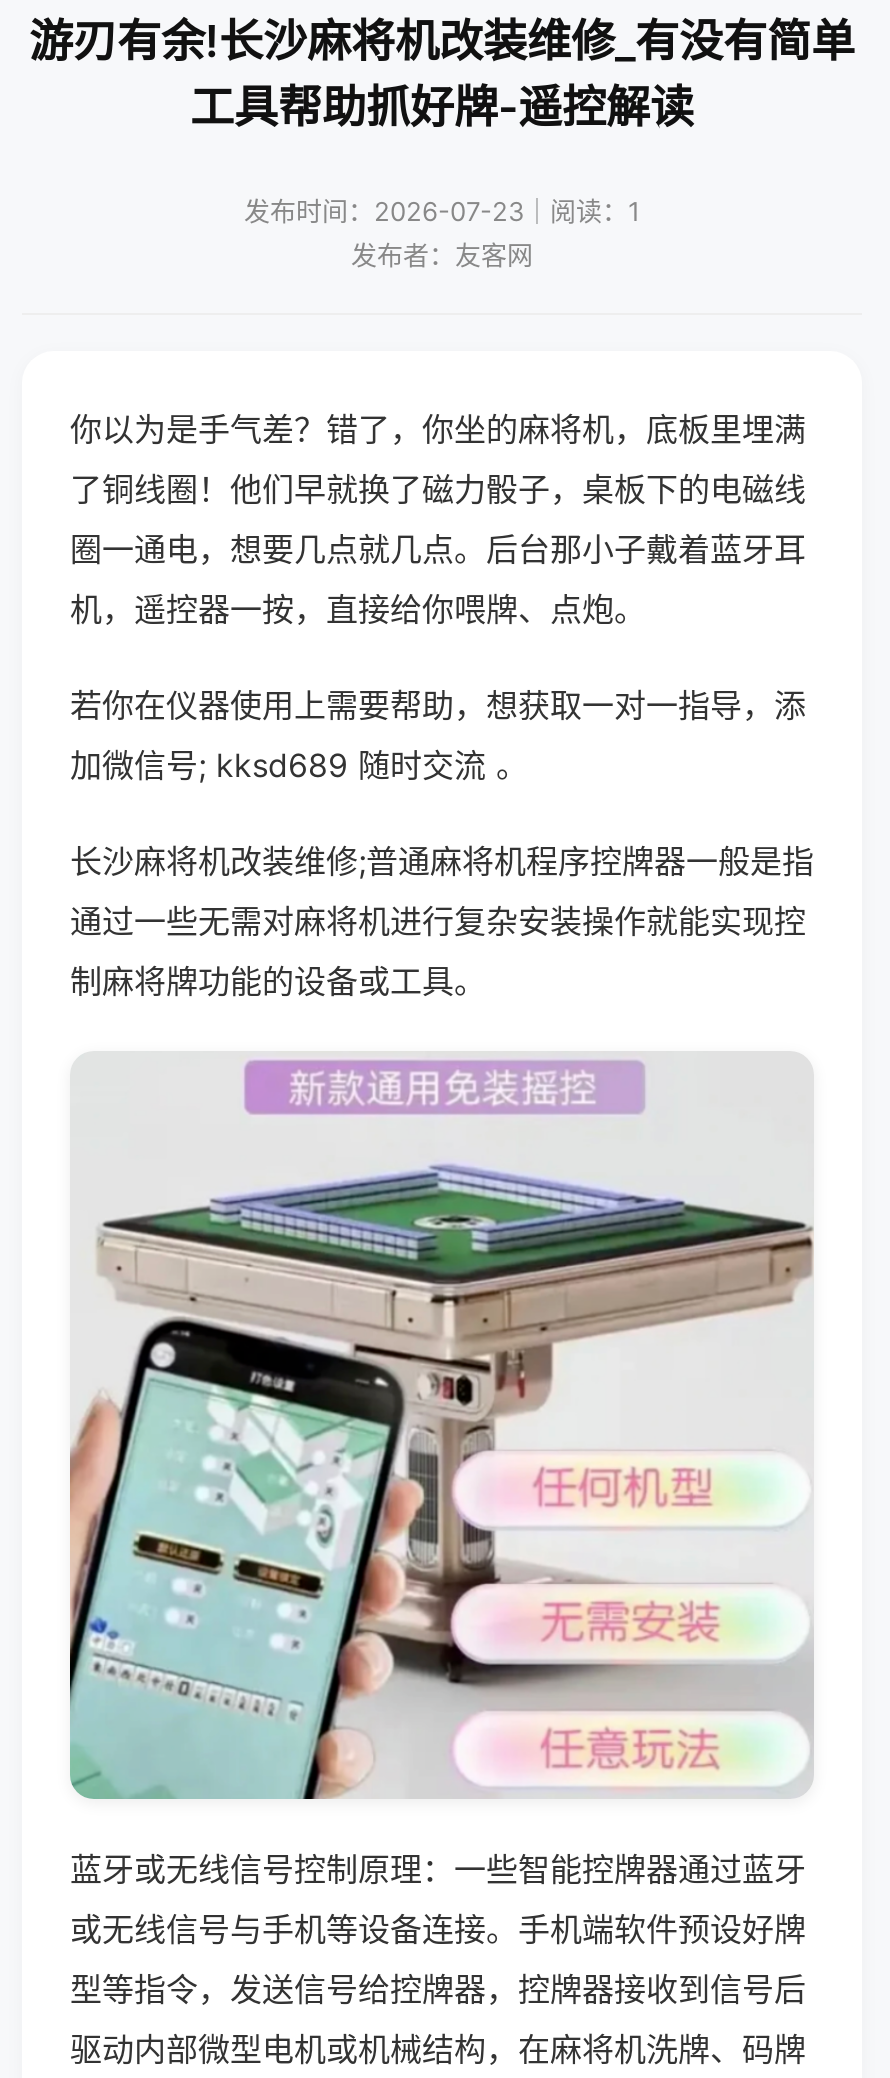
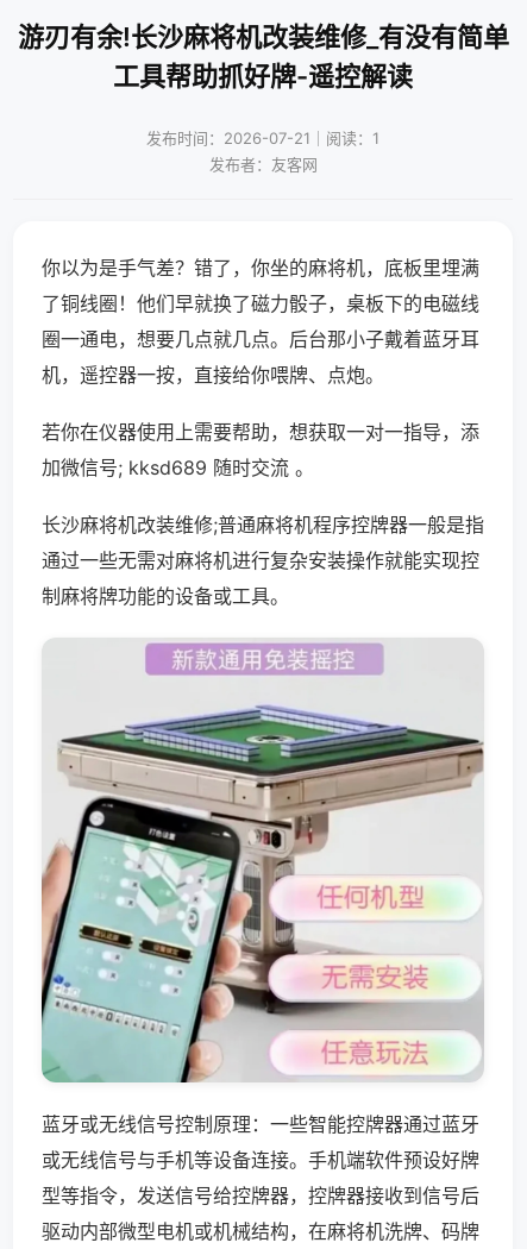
- 发布时间：2026-07-23｜阅读：1
+ 发布时间：2026-07-21｜阅读：1
